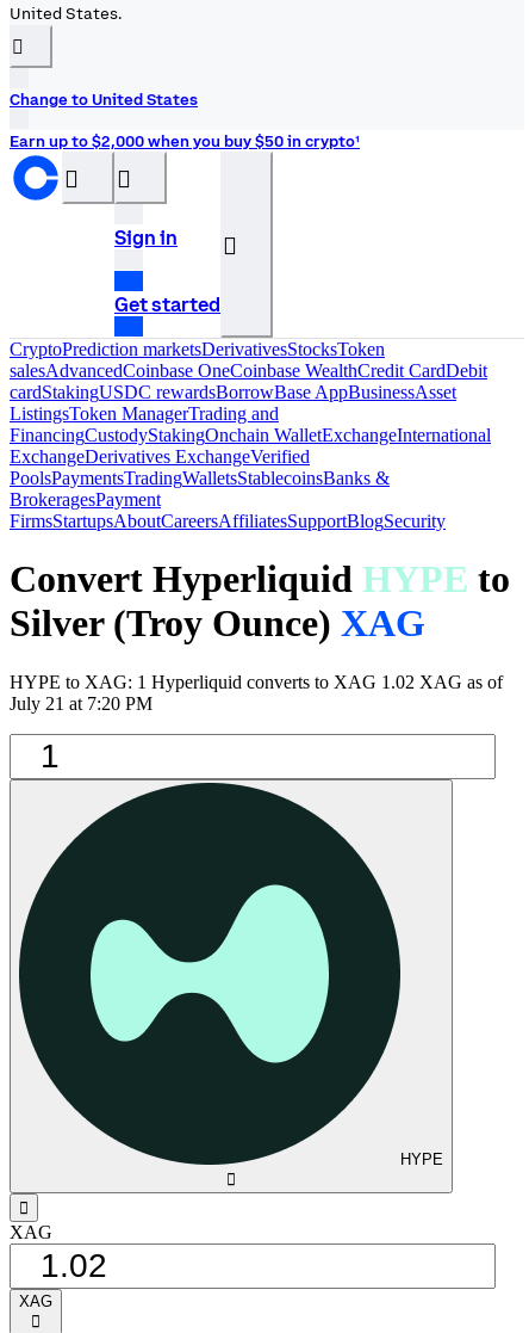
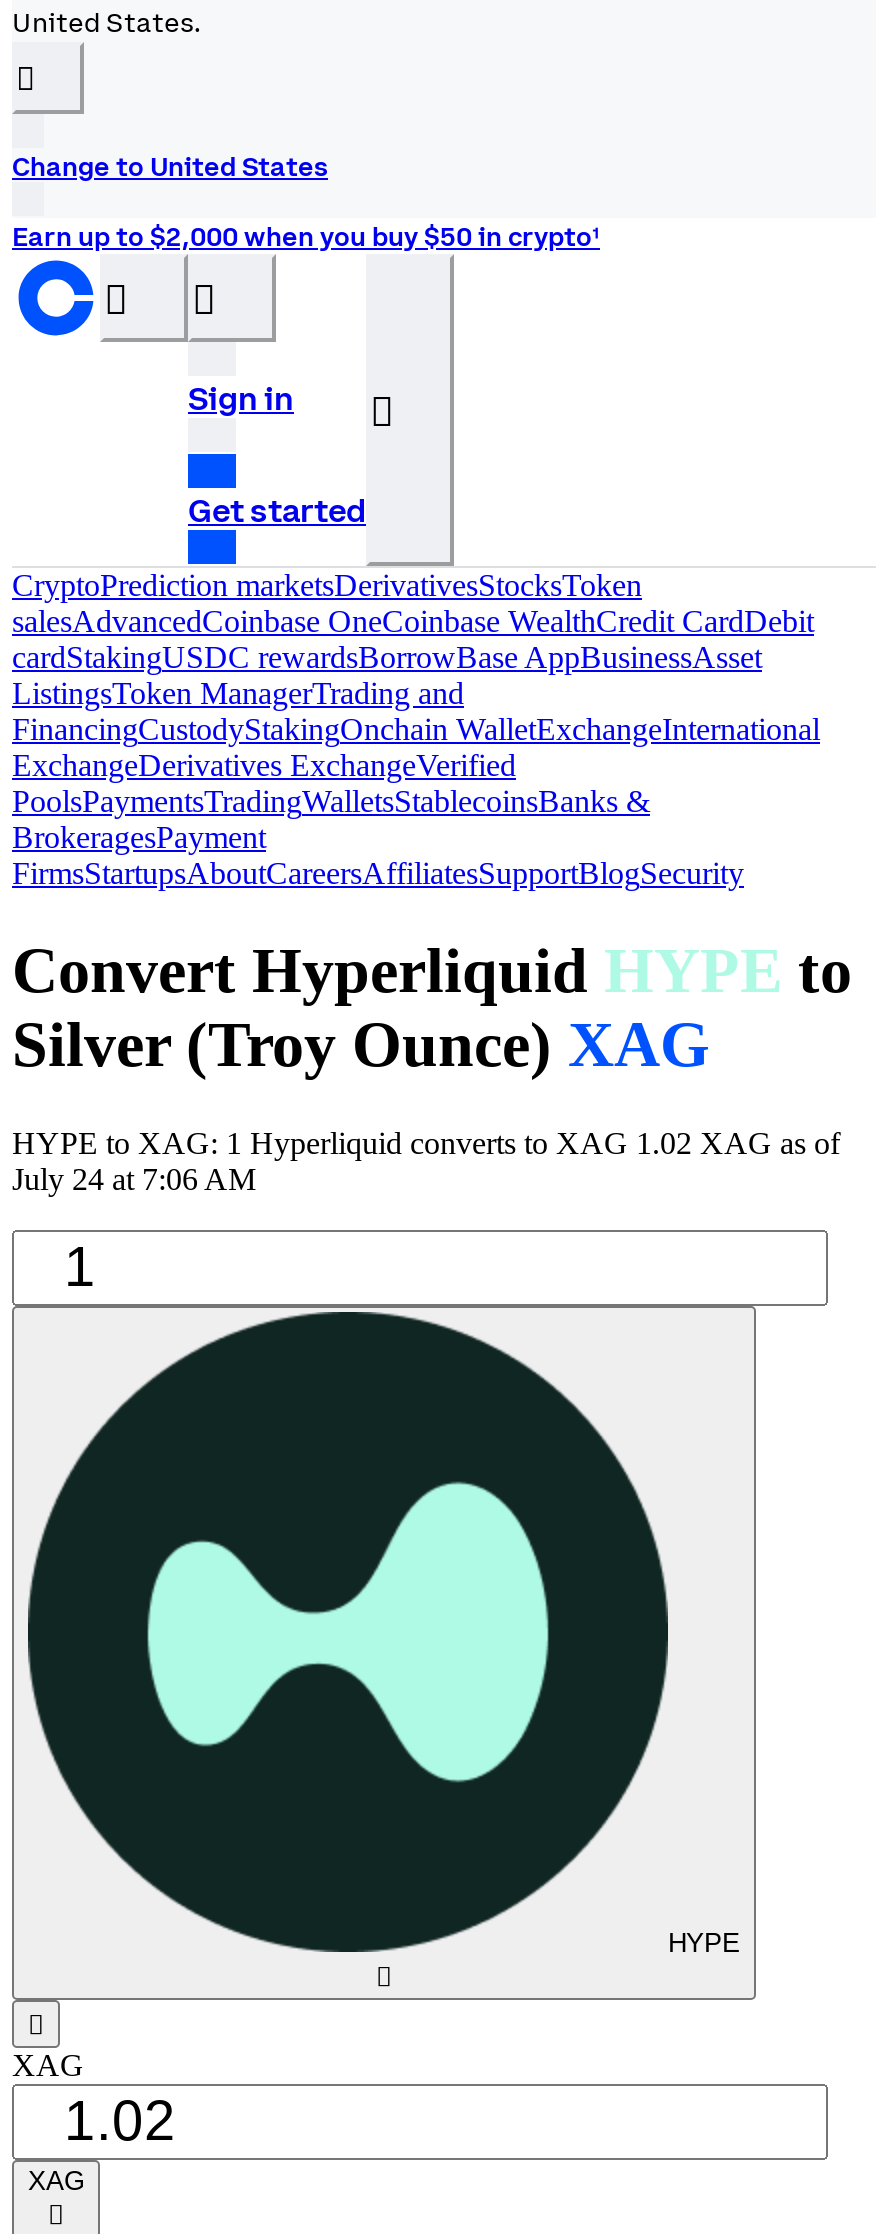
- July 21 at 7:20 PM
+ July 24 at 7:06 AM
